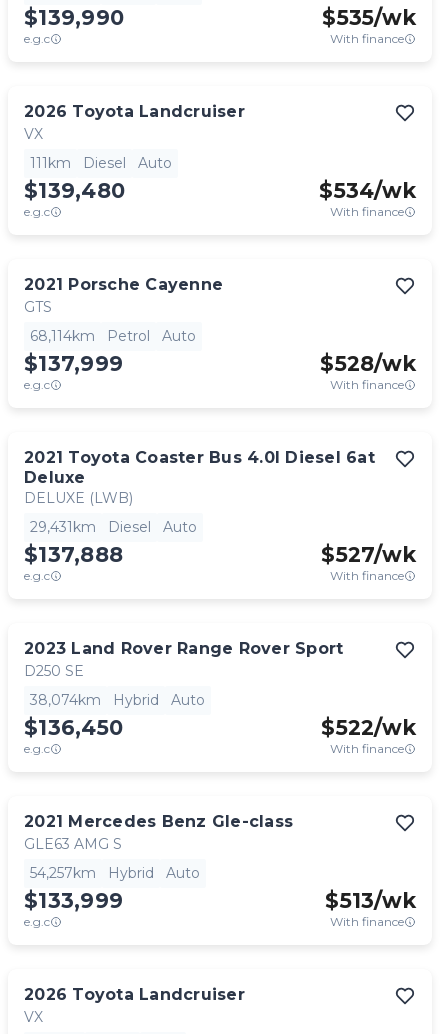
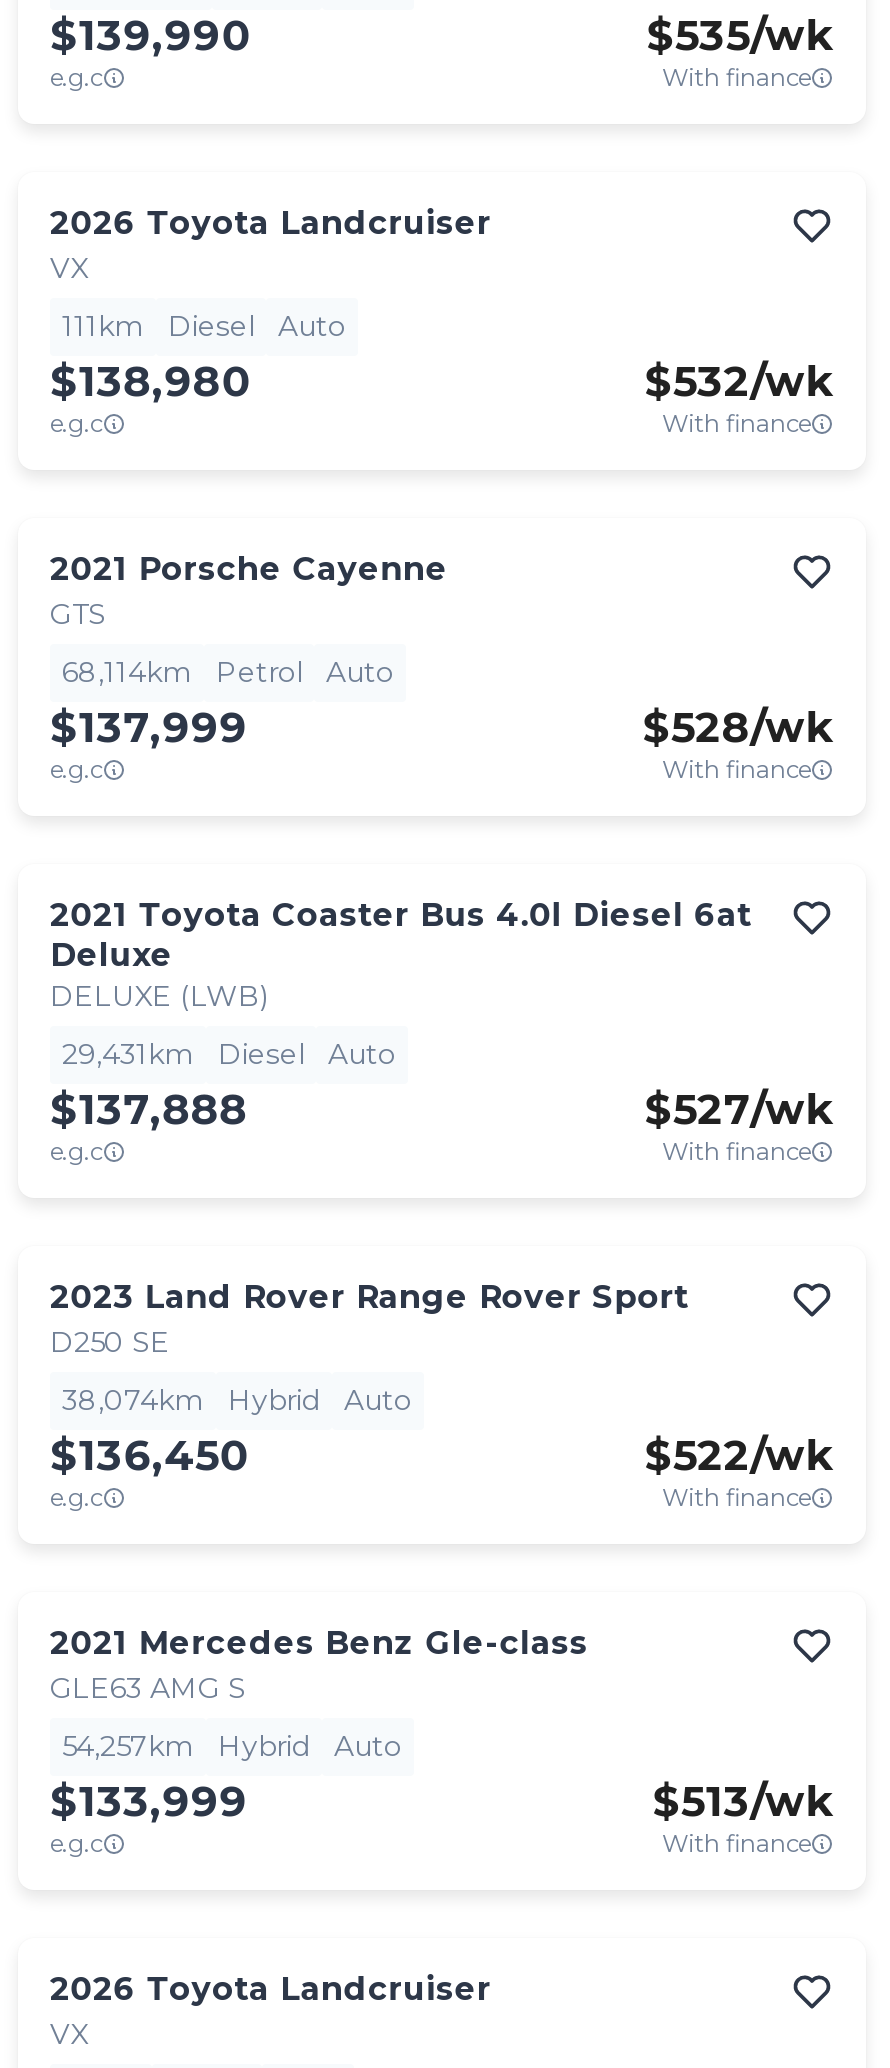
- $139,480
+ $138,980

- $534/wk
+ $532/wk
